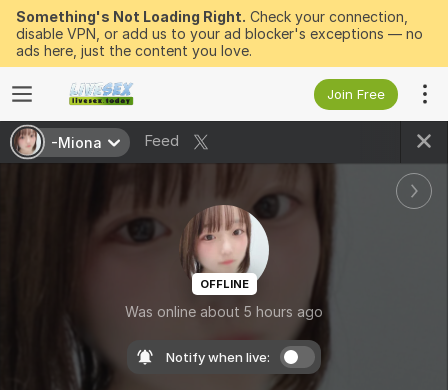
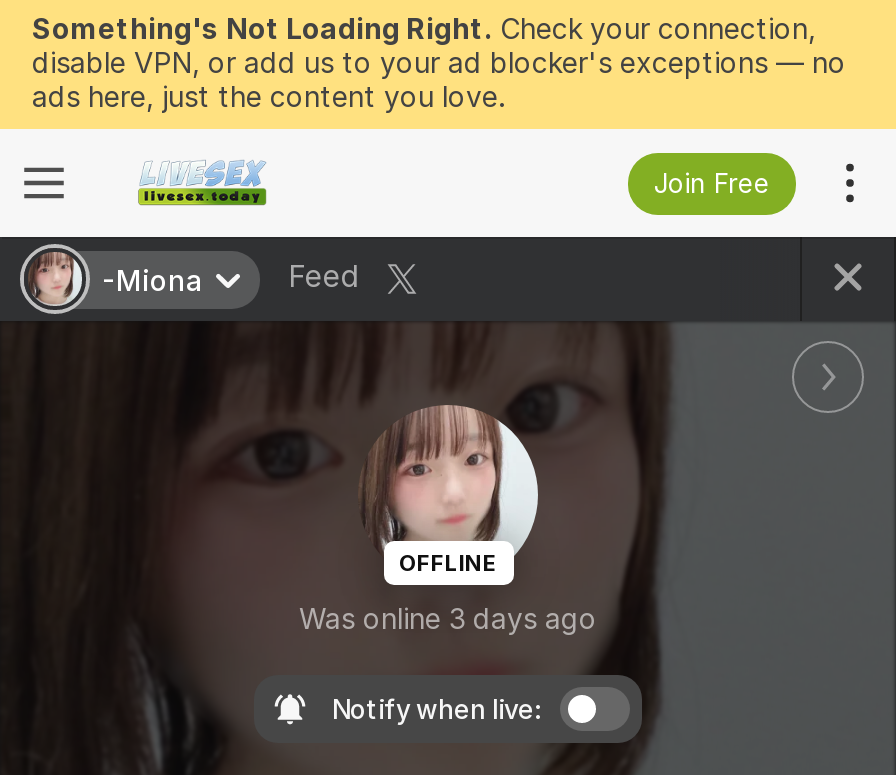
- Was online about 5 hours ago
+ Was online 3 days ago
